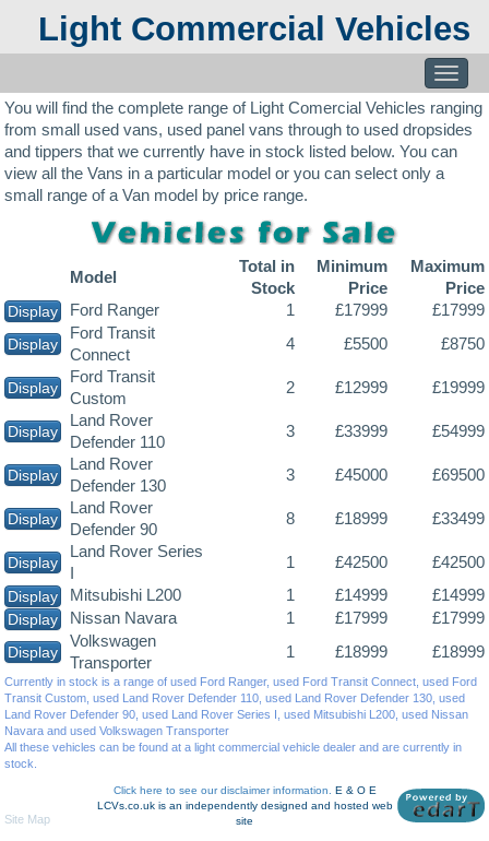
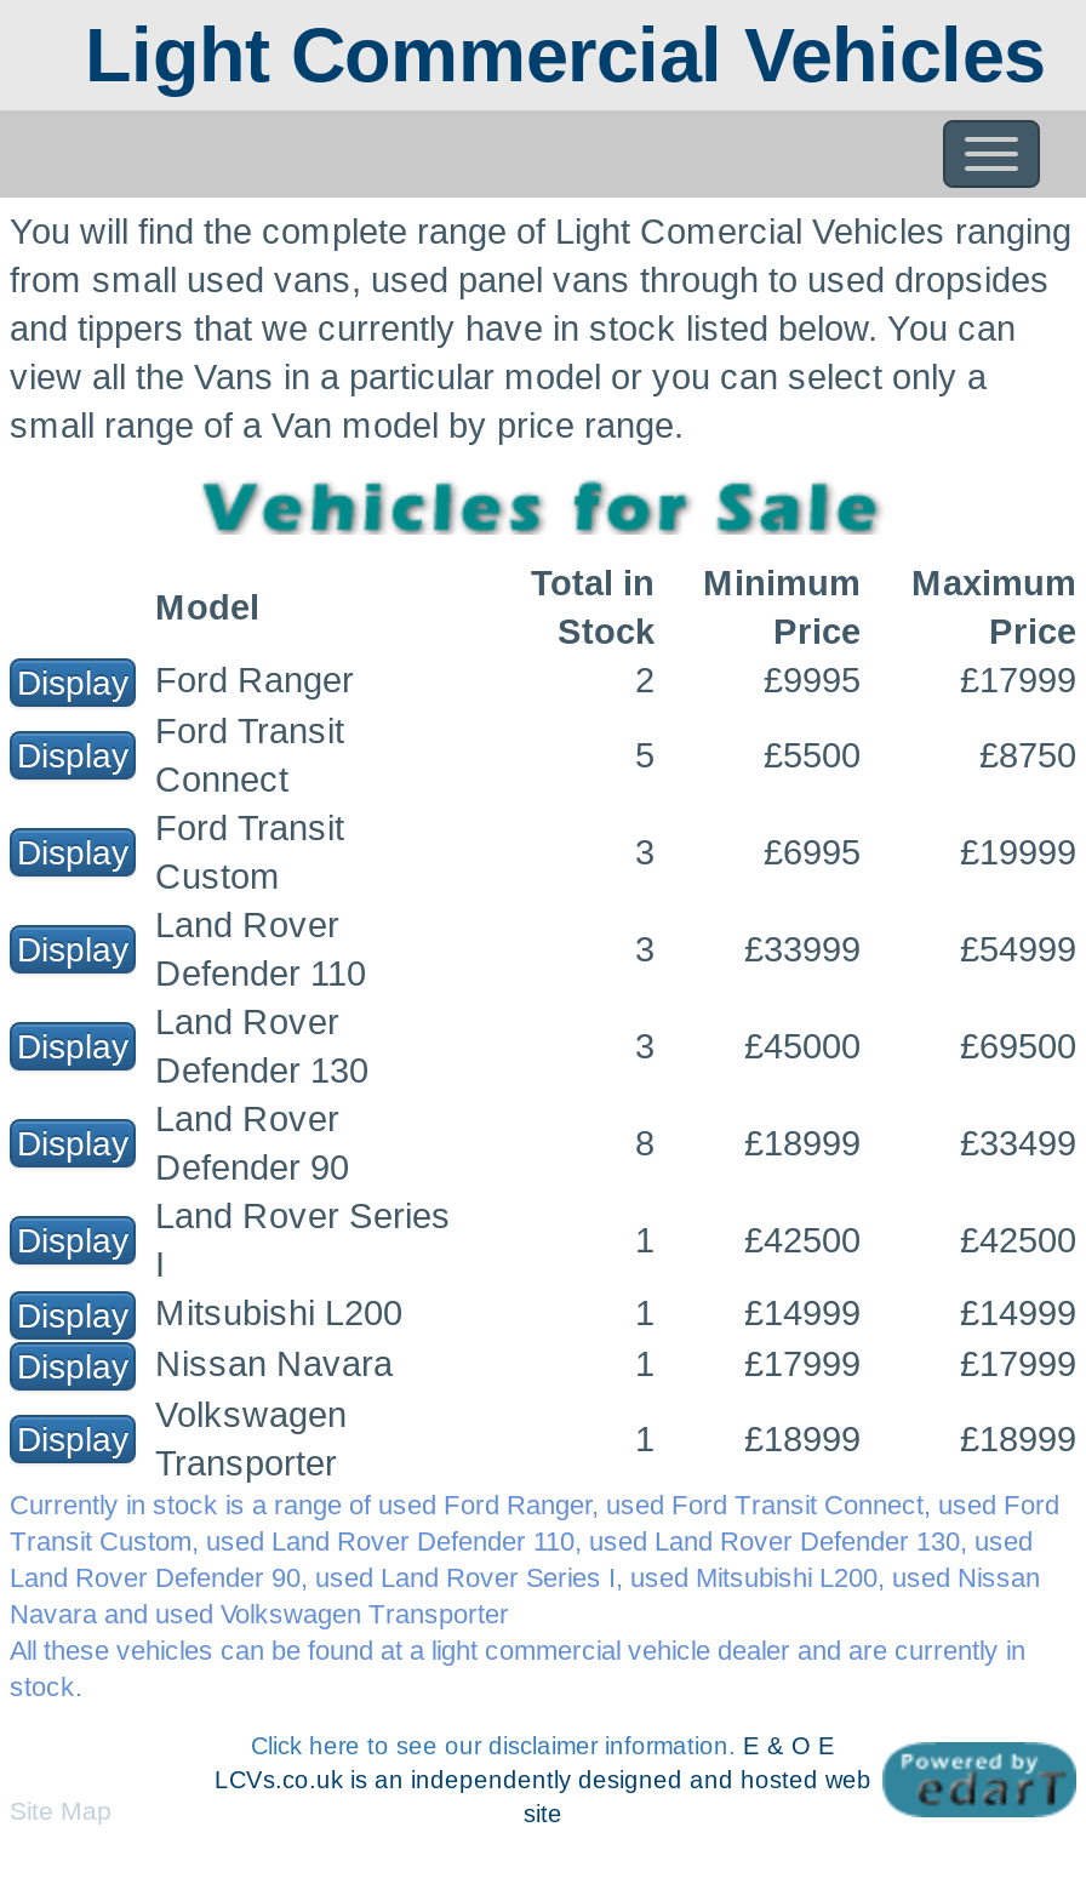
- 1
+ 2

- £17999
+ £9995

- 4
+ 5

- 2
+ 3

- £12999
+ £6995
